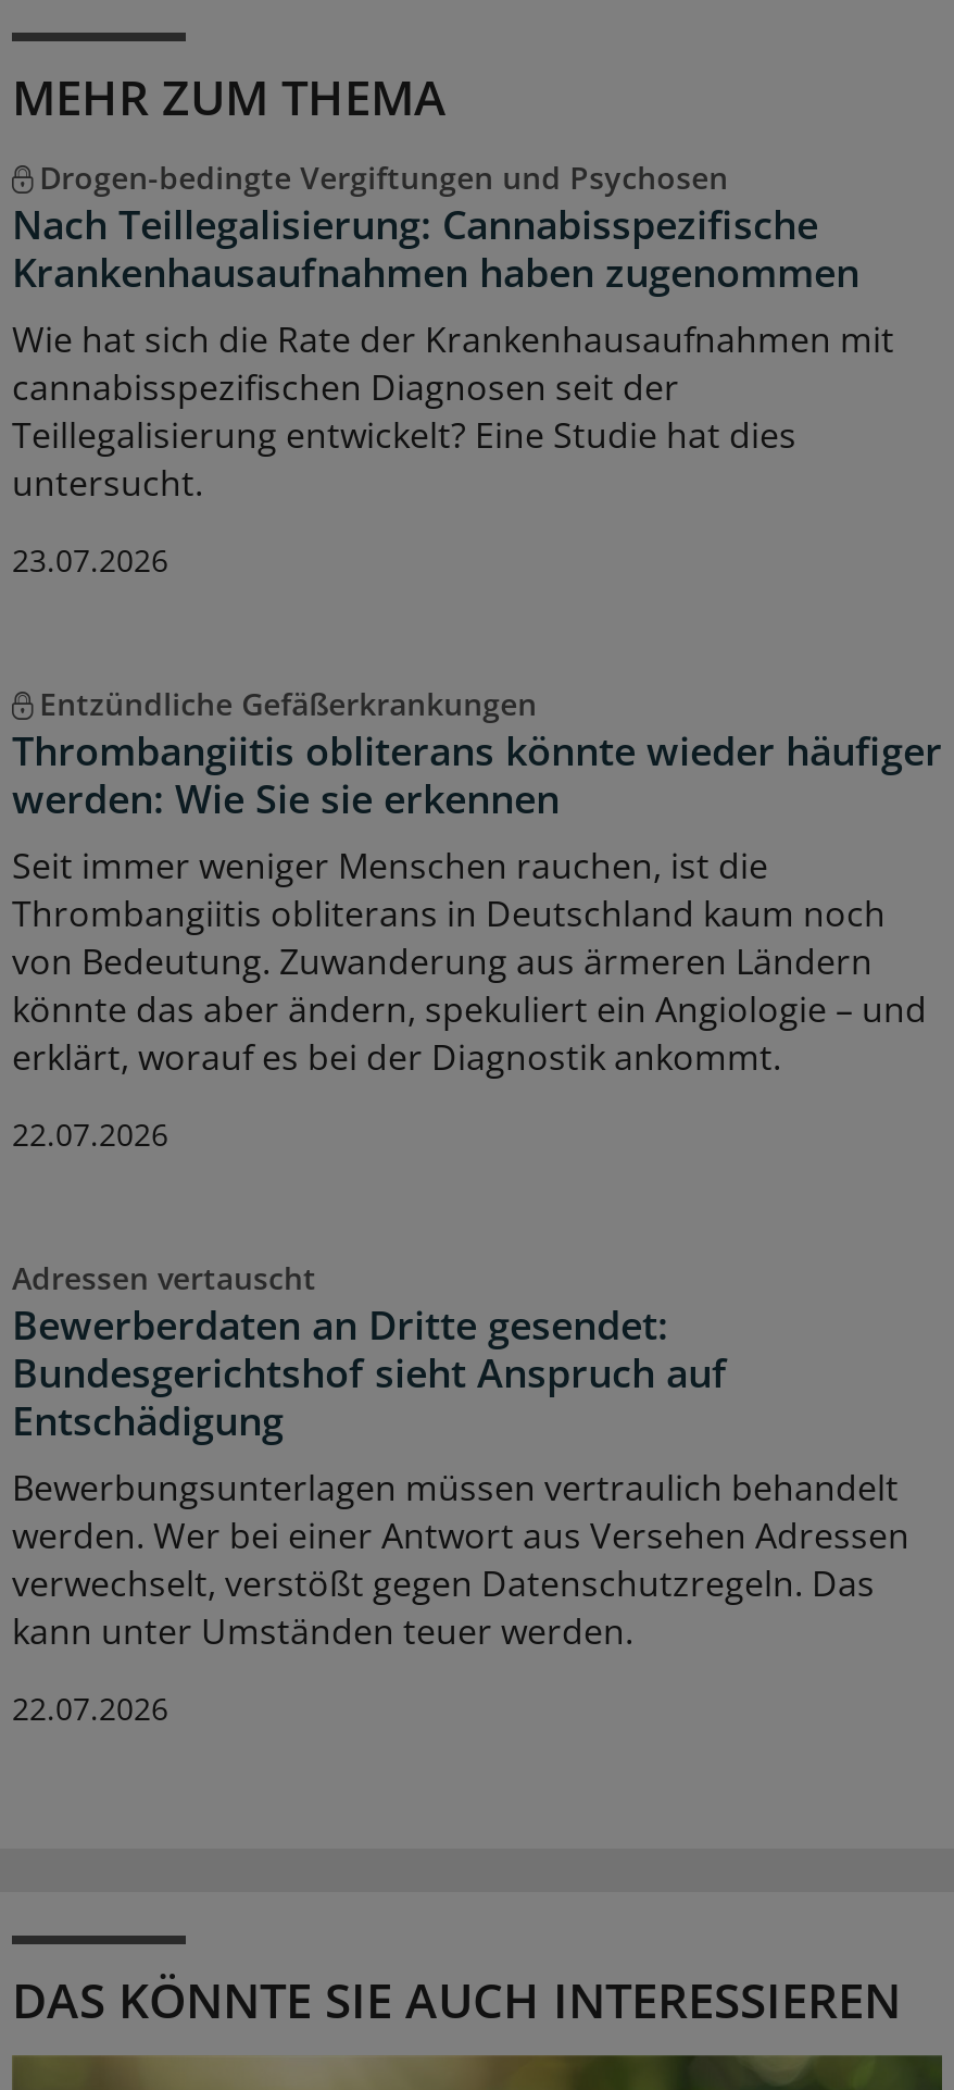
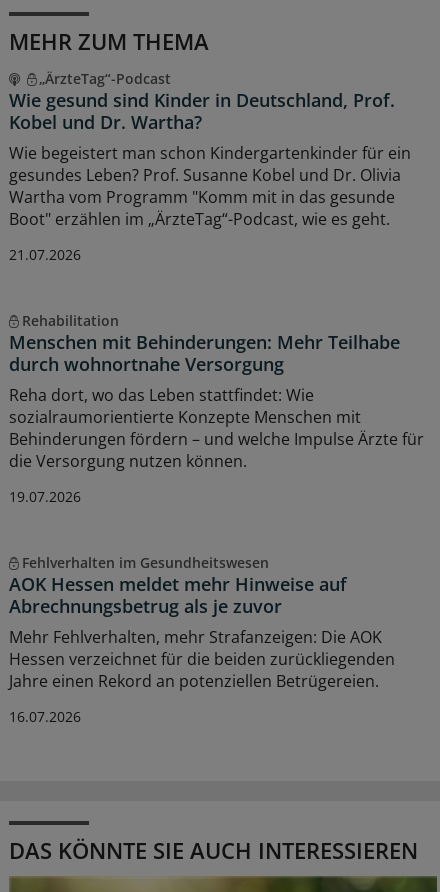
- Drogen-bedingte Vergiftungen und Psychosen
- Nach Teillegalisierung: Cannabisspezifische
- Krankenhausaufnahmen haben zugenommen
- Wie hat sich die Rate der Krankenhausaufnahmen mit
- cannabisspezifischen Diagnosen seit der
- Teillegalisierung entwickelt? Eine Studie hat dies
- untersucht.
+ „ÄrzteTag“-Podcast
+ Wie gesund sind Kinder in Deutschland, Prof.
+ Kobel und Dr. Wartha?
+ Wie begeistert man schon Kindergartenkinder für ein
+ gesundes Leben? Prof. Susanne Kobel und Dr. Olivia
+ Wartha vom Programm "Komm mit in das gesunde
+ Boot" erzählen im „ÄrzteTag“-Podcast, wie es geht.

- 23.07.2026
+ 21.07.2026

- Entzündliche Gefäßerkrankungen
- Thrombangiitis obliterans könnte wieder häufiger
- werden: Wie Sie sie erkennen
- Seit immer weniger Menschen rauchen, ist die
- Thrombangiitis obliterans in Deutschland kaum noch
- von Bedeutung. Zuwanderung aus ärmeren Ländern
- könnte das aber ändern, spekuliert ein Angiologie – und
- erklärt, worauf es bei der Diagnostik ankommt.
+ Rehabilitation
+ Menschen mit Behinderungen: Mehr Teilhabe
+ durch wohnortnahe Versorgung
+ Reha dort, wo das Leben stattfindet: Wie
+ sozialraumorientierte Konzepte Menschen mit
+ Behinderungen fördern – und welche Impulse Ärzte für
+ die Versorgung nutzen können.

- 22.07.2026
+ 19.07.2026

- Adressen vertauscht
- Bewerberdaten an Dritte gesendet:
- Bundesgerichtshof sieht Anspruch auf
- Entschädigung
- Bewerbungsunterlagen müssen vertraulich behandelt
- werden. Wer bei einer Antwort aus Versehen Adressen
- verwechselt, verstößt gegen Datenschutzregeln. Das
- kann unter Umständen teuer werden.
+ Fehlverhalten im Gesundheitswesen
+ AOK Hessen meldet mehr Hinweise auf
+ Abrechnungsbetrug als je zuvor
+ Mehr Fehlverhalten, mehr Strafanzeigen: Die AOK
+ Hessen verzeichnet für die beiden zurückliegenden
+ Jahre einen Rekord an potenziellen Betrügereien.

- 22.07.2026
+ 16.07.2026
